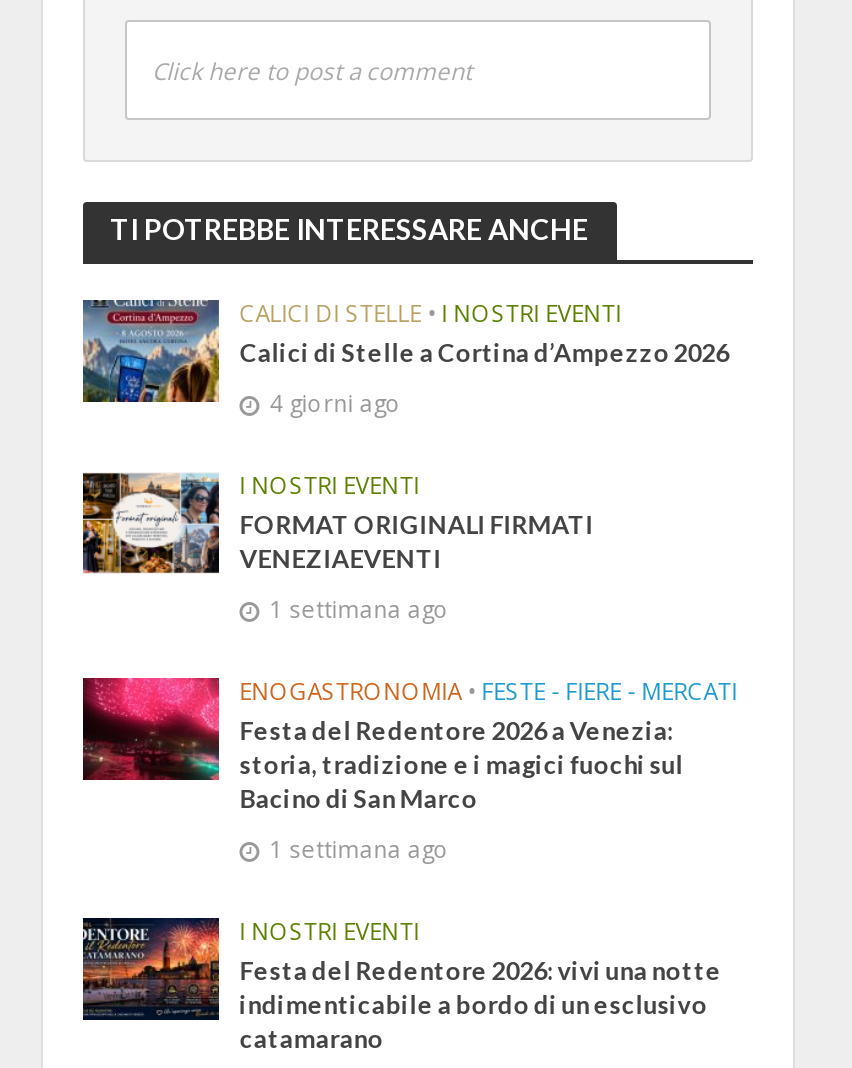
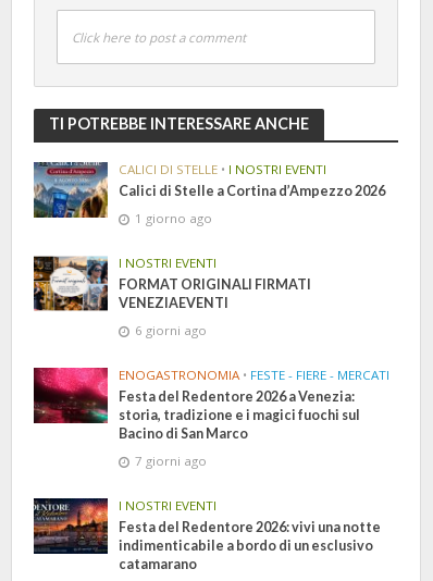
- 4 giorni ago
+ 1 giorno ago

- 1 settimana ago
+ 6 giorni ago

- 1 settimana ago
+ 7 giorni ago
